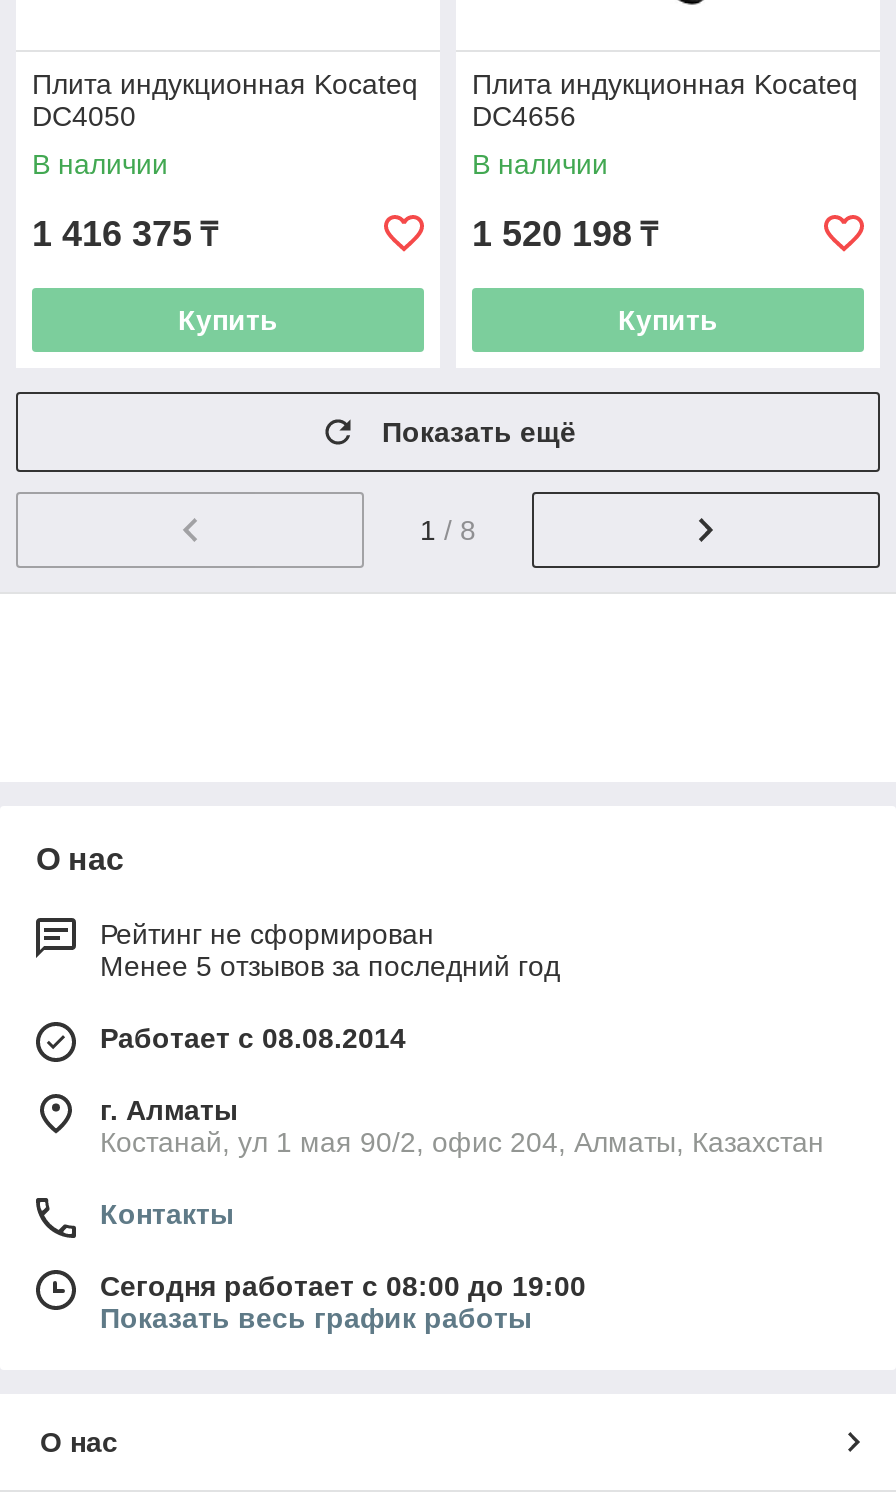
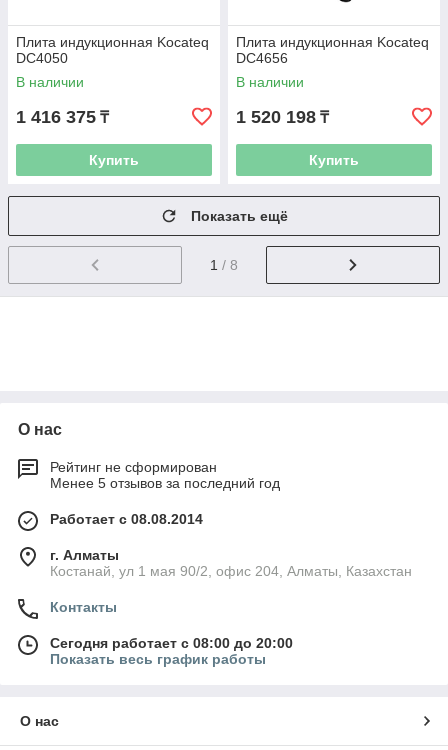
- Сегодня работает с 08:00 до 19:00
+ Сегодня работает с 08:00 до 20:00
